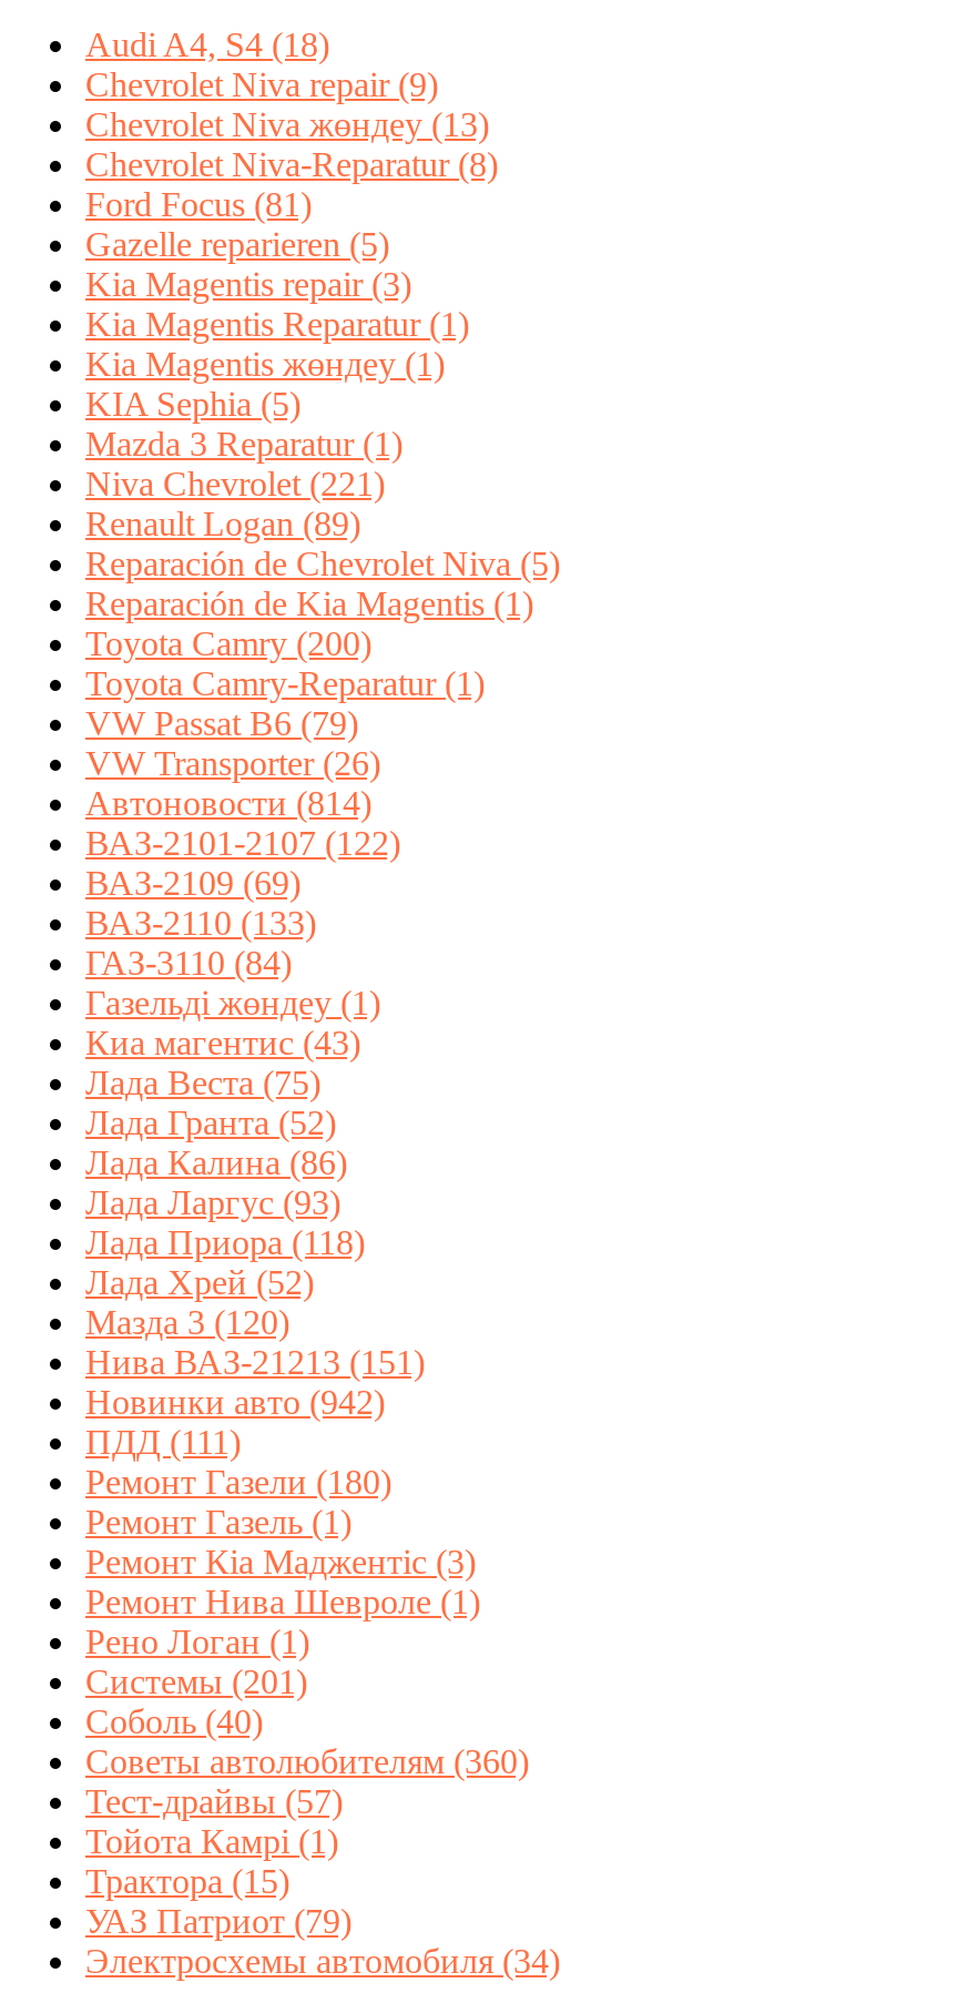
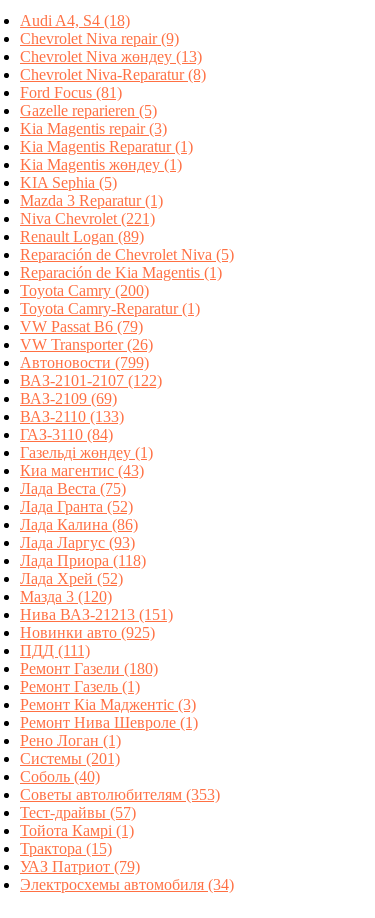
- Автоновости (814)
+ Автоновости (799)

- Новинки авто (942)
+ Новинки авто (925)

- Советы автолюбителям (360)
+ Советы автолюбителям (353)
